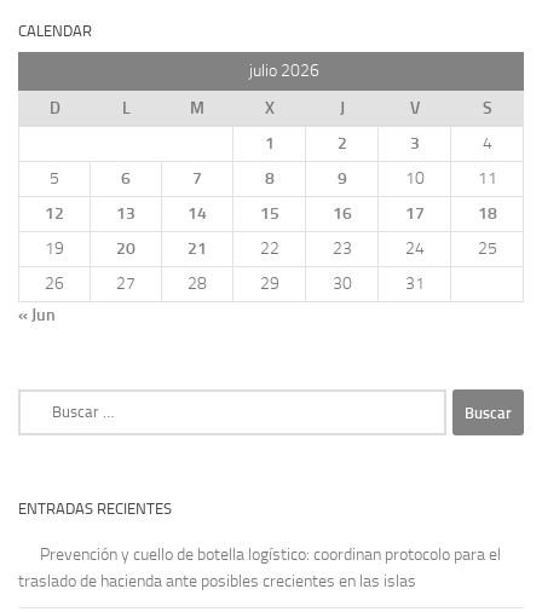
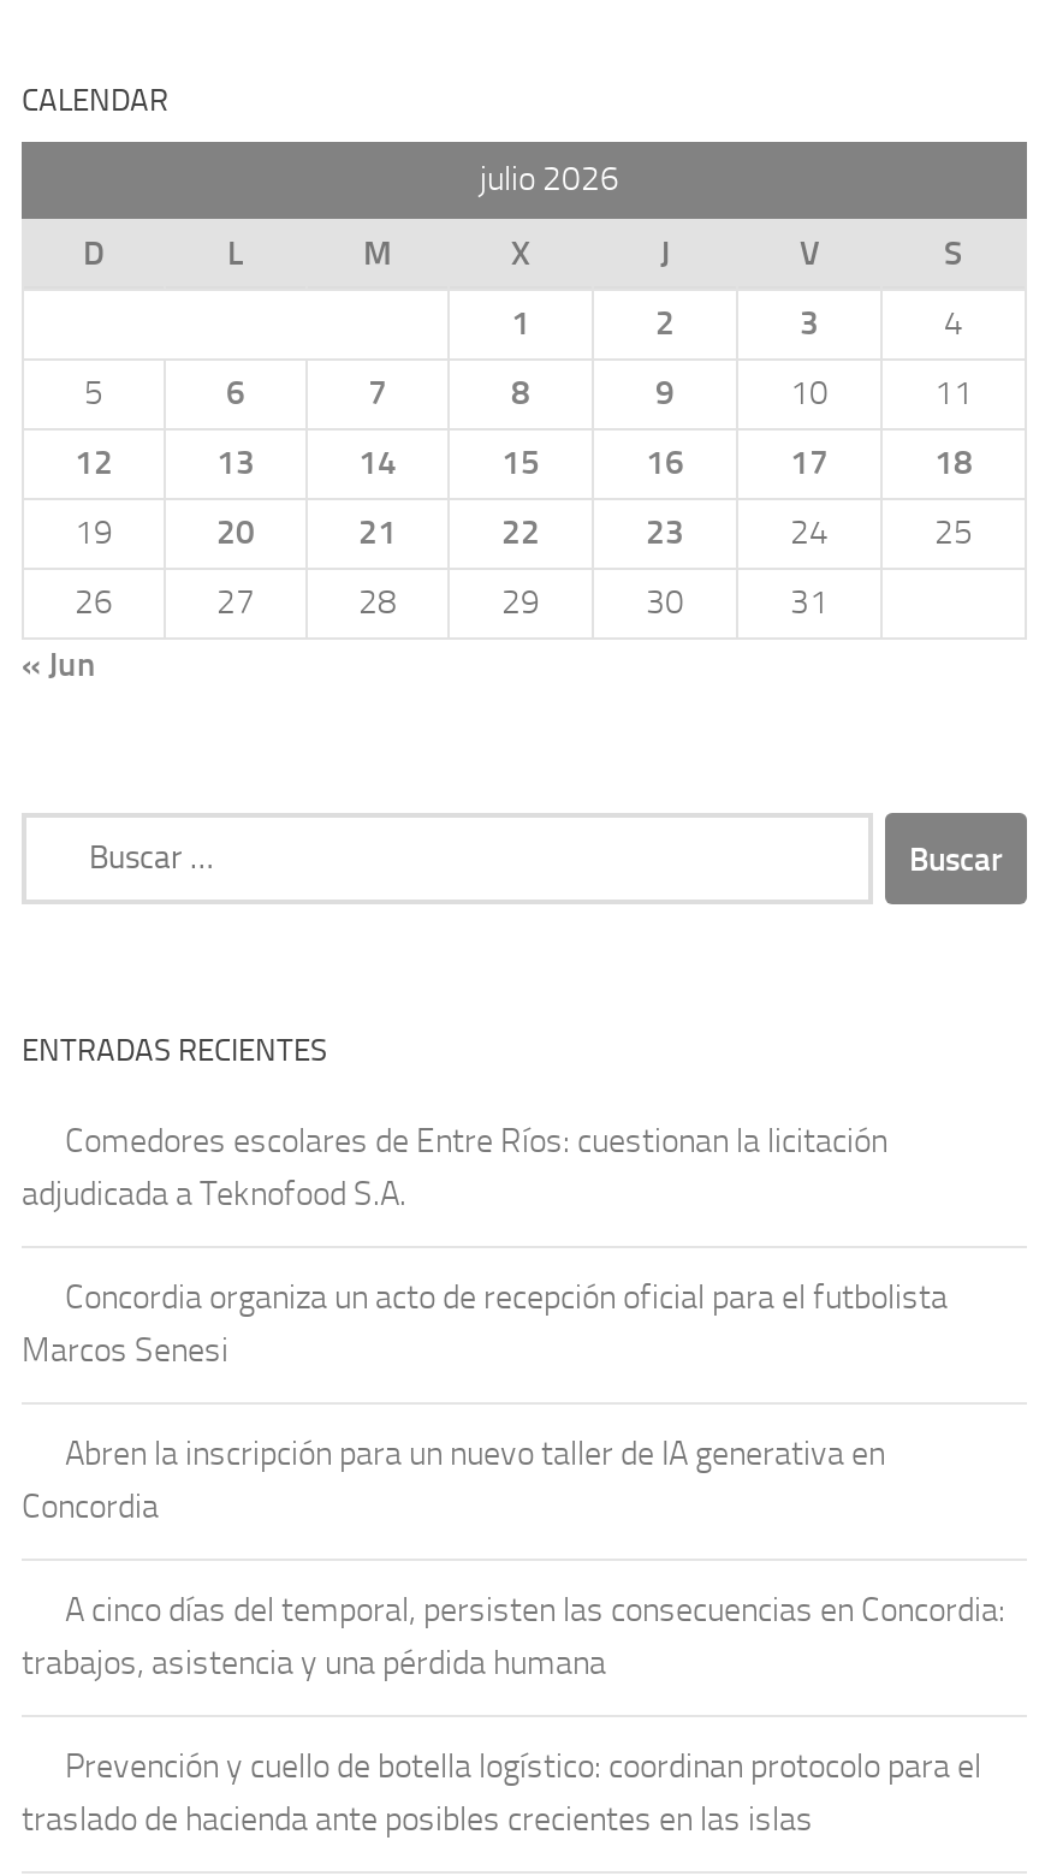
+ Comedores escolares de Entre Ríos: cuestionan la licitación
+ adjudicada a Teknofood S.A.
+ Concordia organiza un acto de recepción oficial para el futbolista
+ Marcos Senesi
+ Abren la inscripción para un nuevo taller de IA generativa en
+ Concordia
+ A cinco días del temporal, persisten las consecuencias en Concordia:
+ trabajos, asistencia y una pérdida humana
